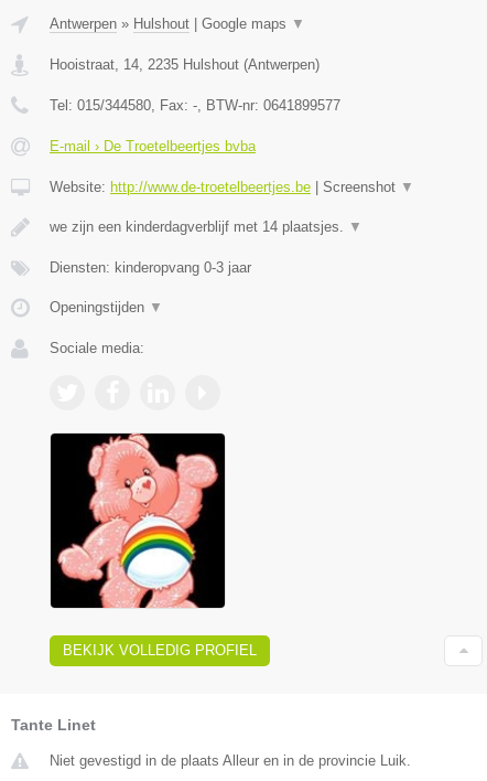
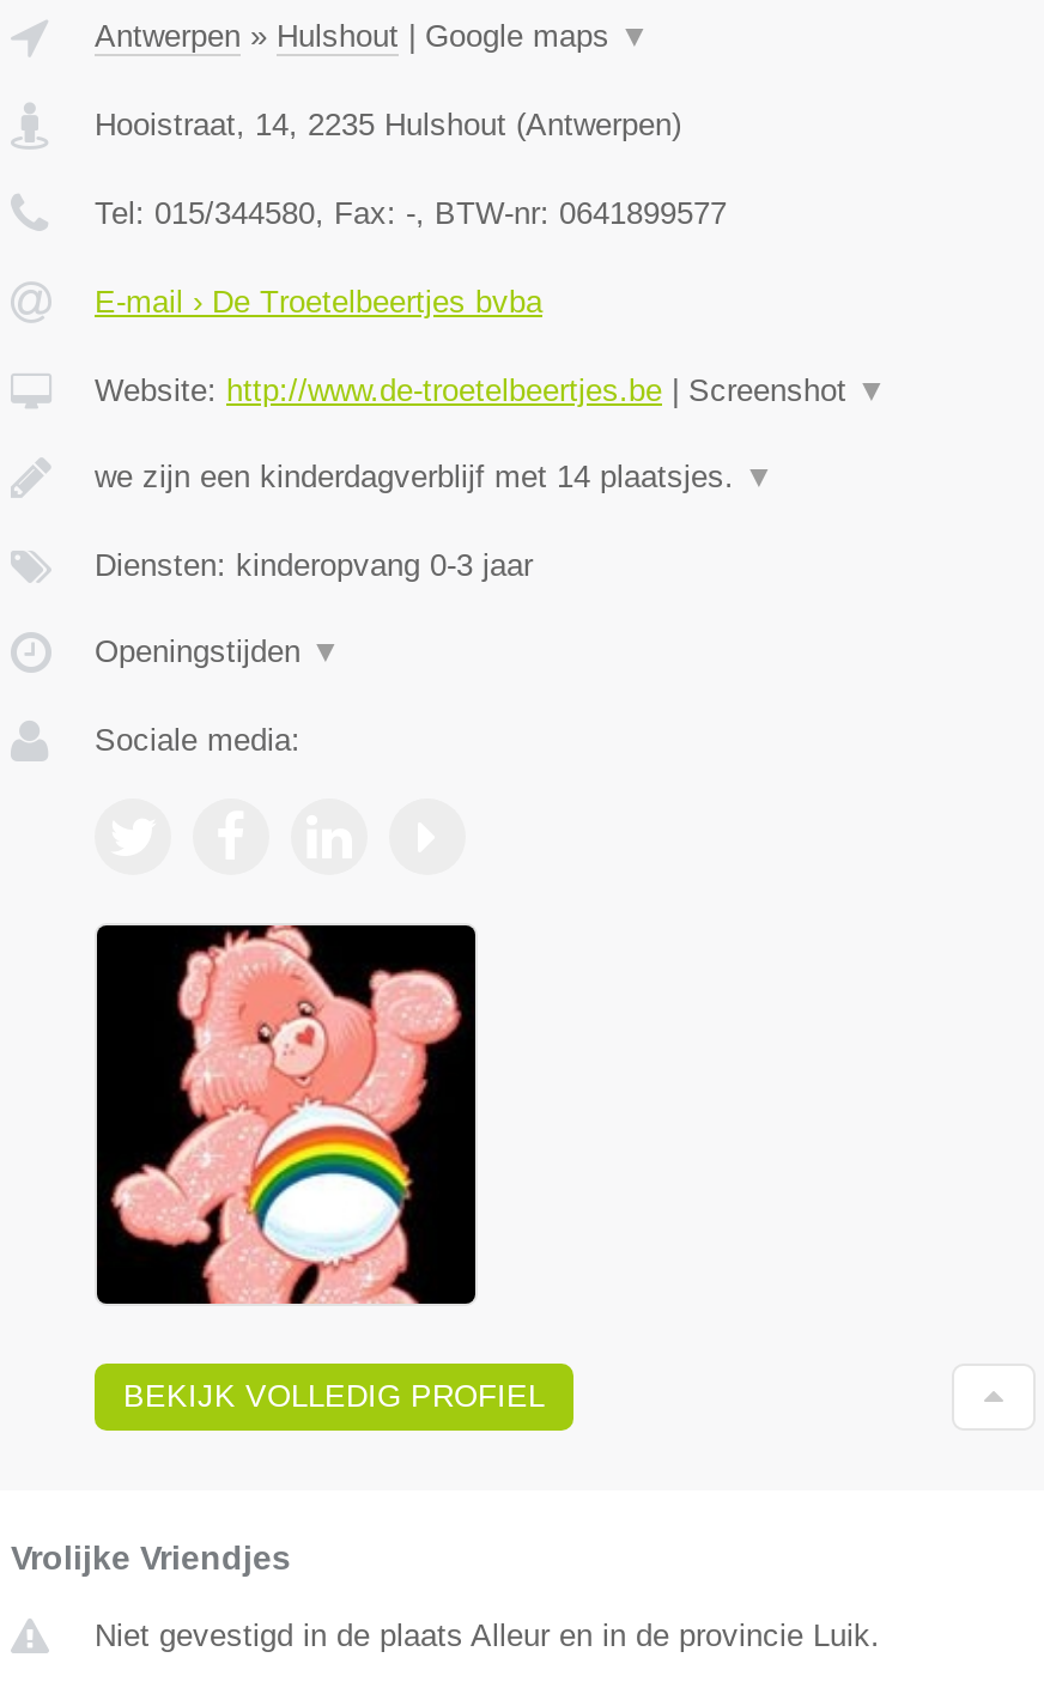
- Tante Linet
+ Vrolijke Vriendjes
